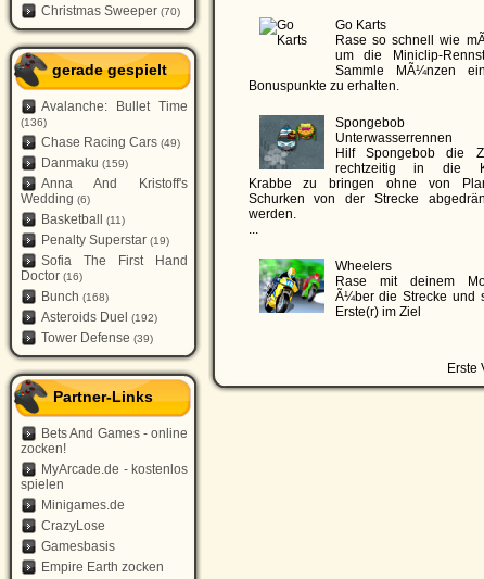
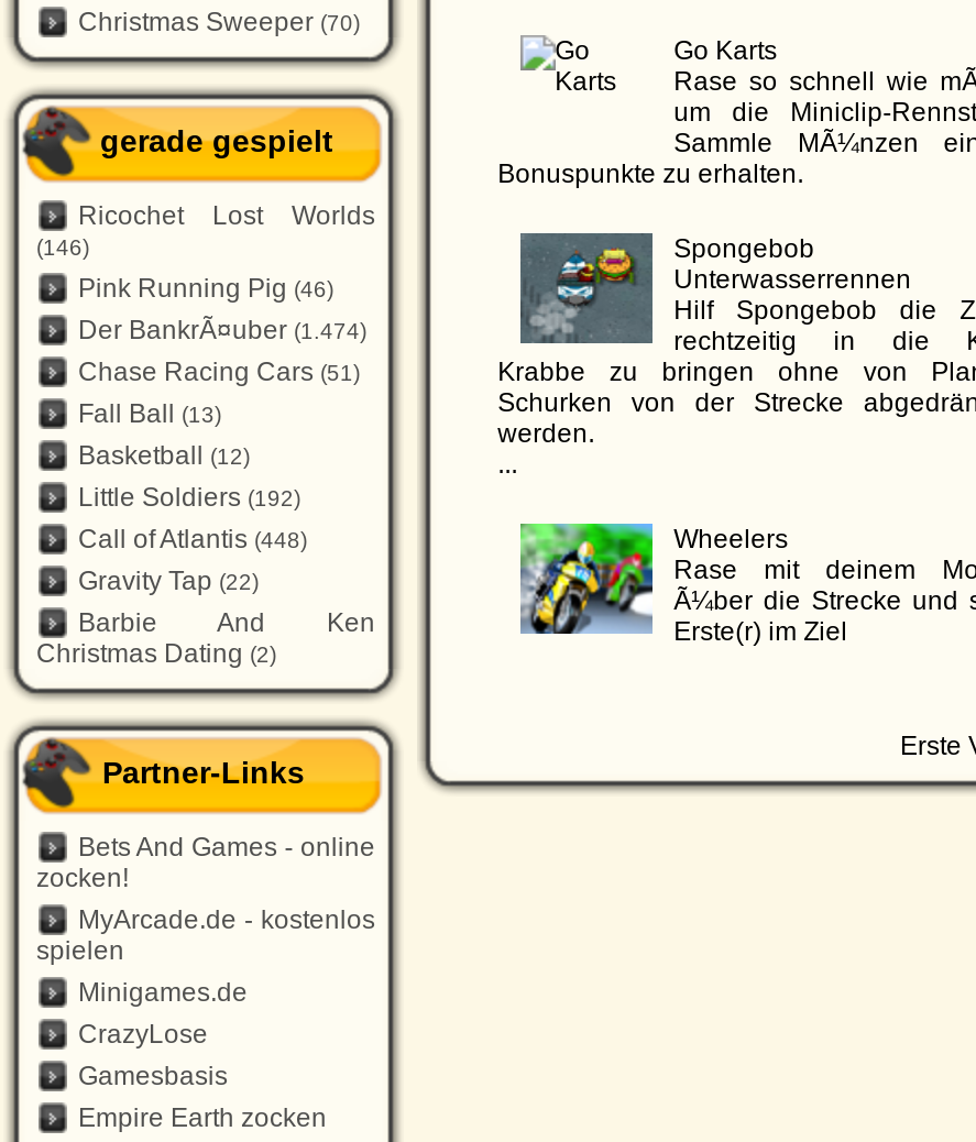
- Avalanche: Bullet Time
- (136)
- Chase Racing Cars (49)
- Danmaku (159)
- Anna And Kristoff's
- Wedding (6)
- Basketball (11)
- Penalty Superstar (19)
- Sofia The First Hand
- Doctor (16)
- Bunch (168)
- Asteroids Duel (192)
- Tower Defense (39)
+ Ricochet Lost Worlds
+ (146)
+ Pink Running Pig (46)
+ Der BankrÃ¤uber (1.474)
+ Chase Racing Cars (51)
+ Fall Ball (13)
+ Basketball (12)
+ Little Soldiers (192)
+ Call of Atlantis (448)
+ Gravity Tap (22)
+ Barbie And Ken
+ Christmas Dating (2)
